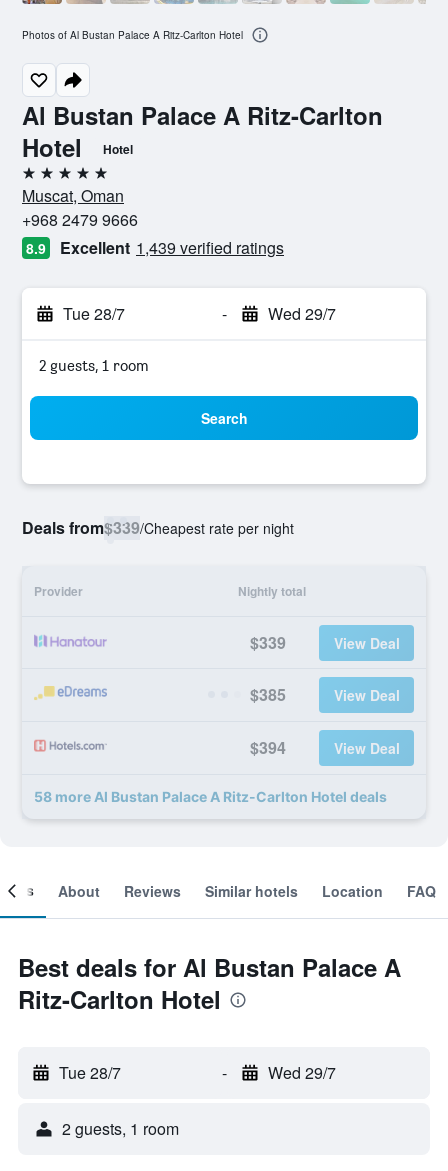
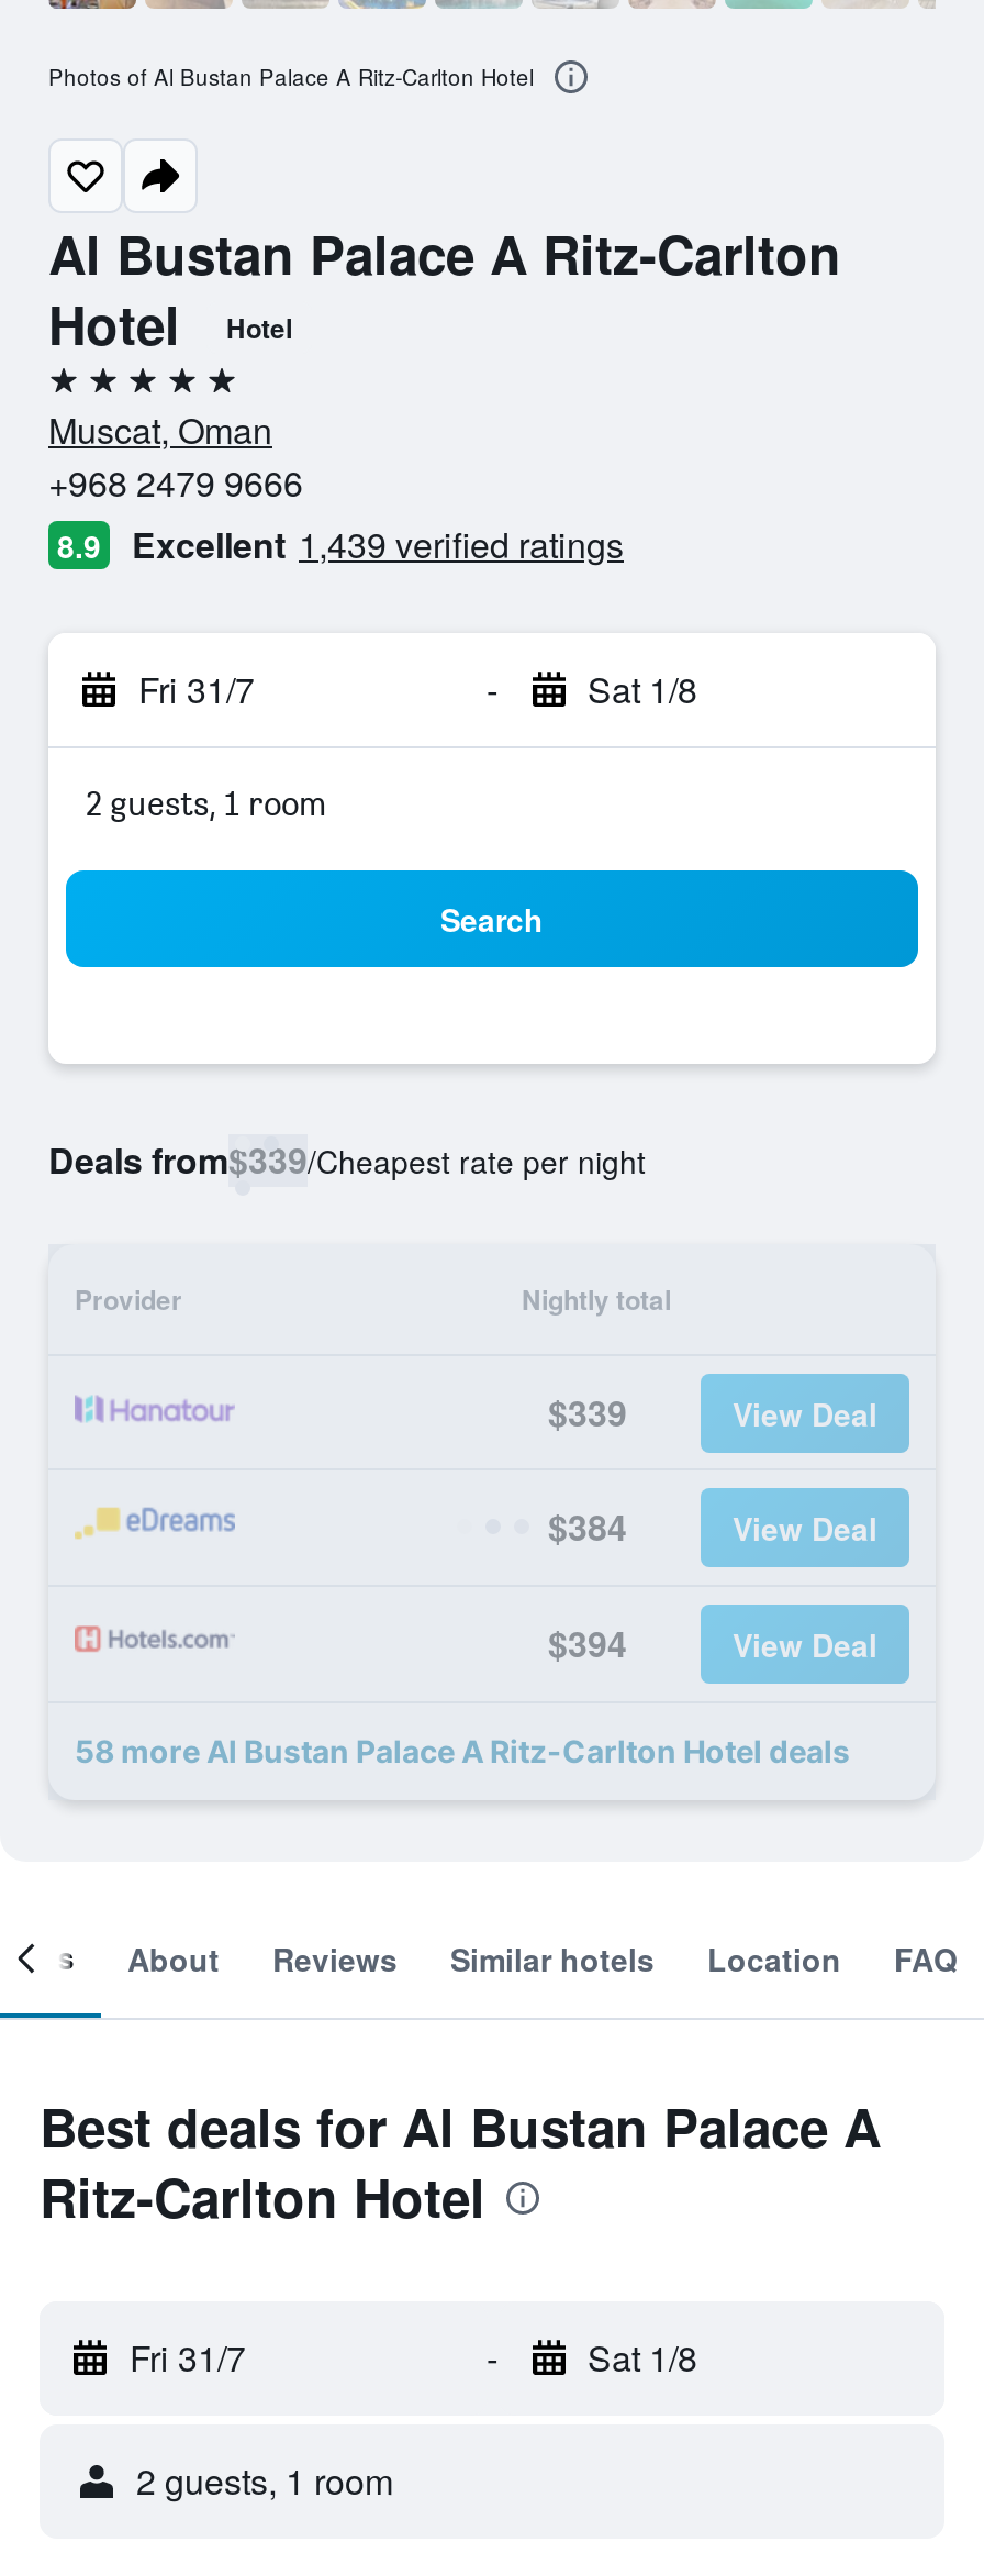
- Tue 28/7
+ Fri 31/7

- Wed 29/7
+ Sat 1/8

- $385
+ $384

- Tue 28/7
+ Fri 31/7

- Wed 29/7
+ Sat 1/8
